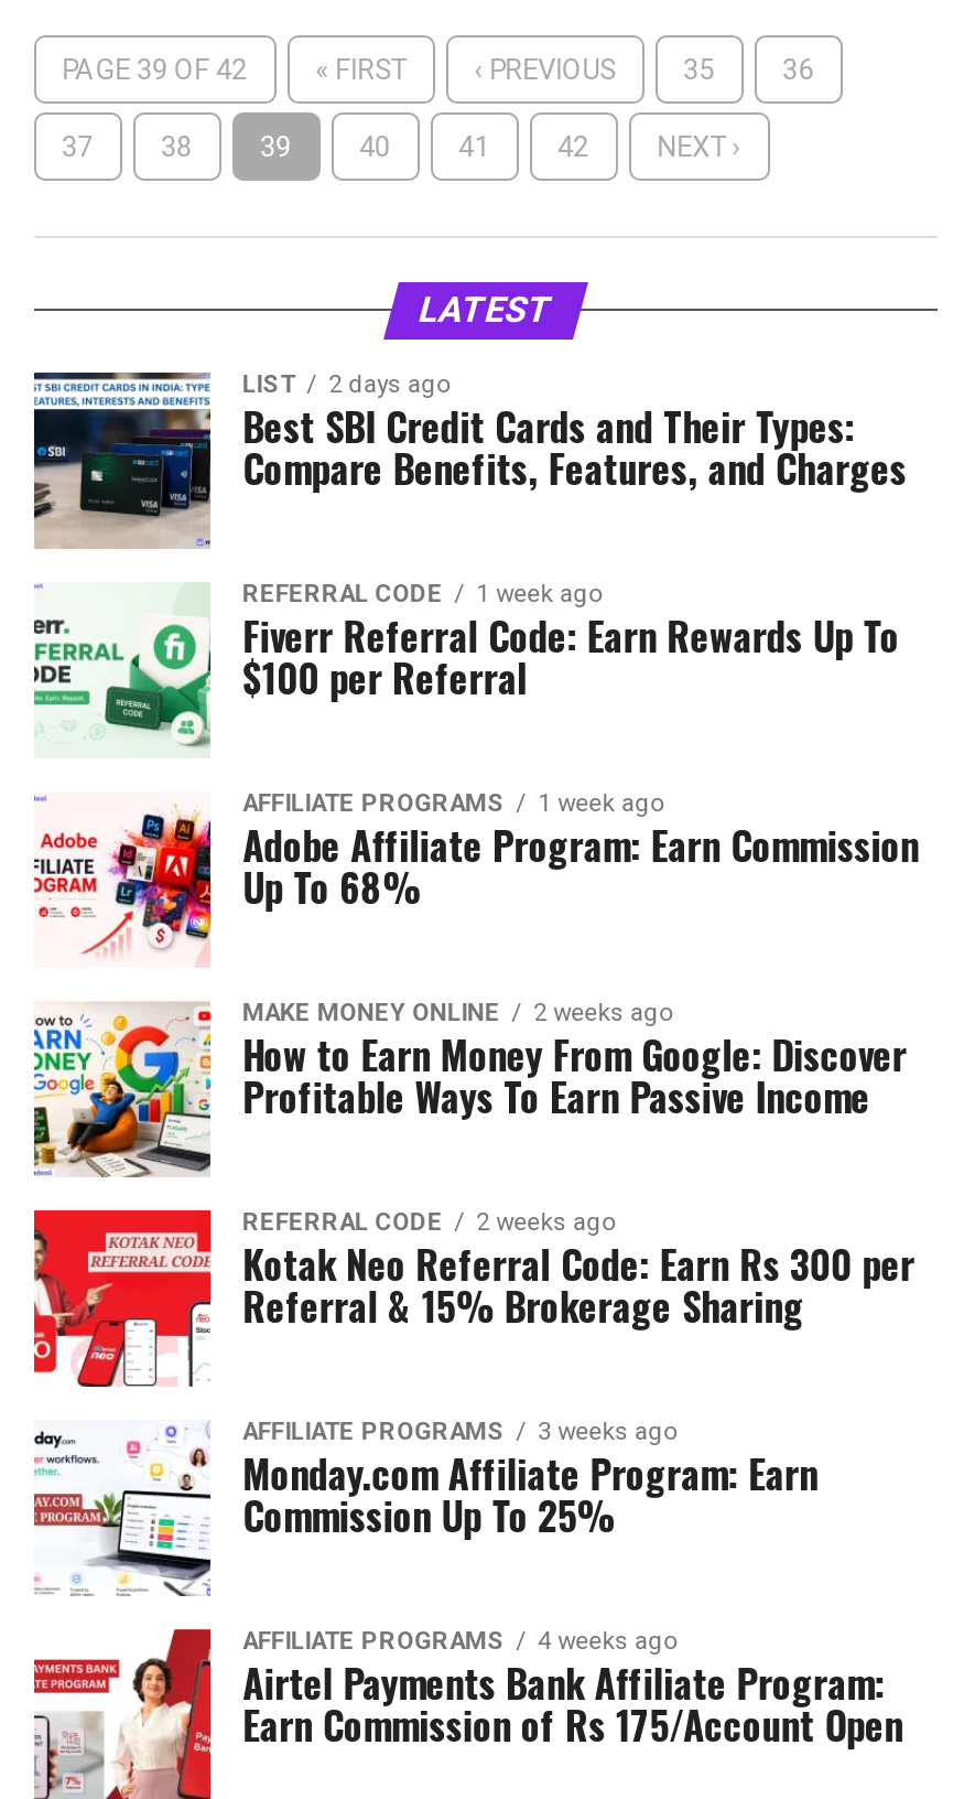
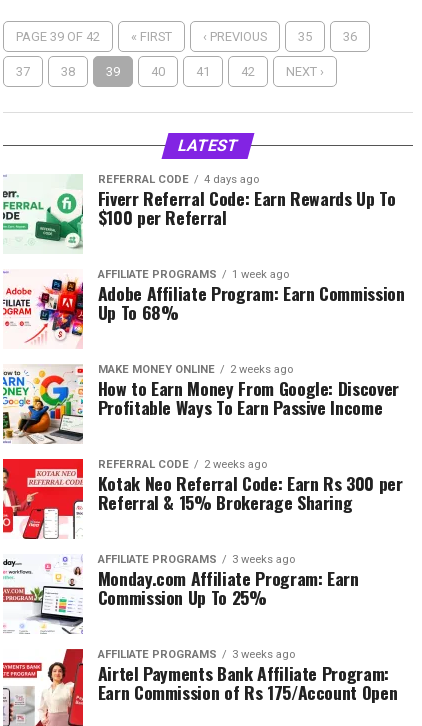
- [image]
- LIST
- 2 days ago
- Best SBI Credit Cards and Their Types:
- Compare Benefits, Features, and Charges

- REFERRAL CODE 1 week ago
+ REFERRAL CODE 4 days ago

- AFFILIATE PROGRAMS 4 weeks ago
+ AFFILIATE PROGRAMS 3 weeks ago
